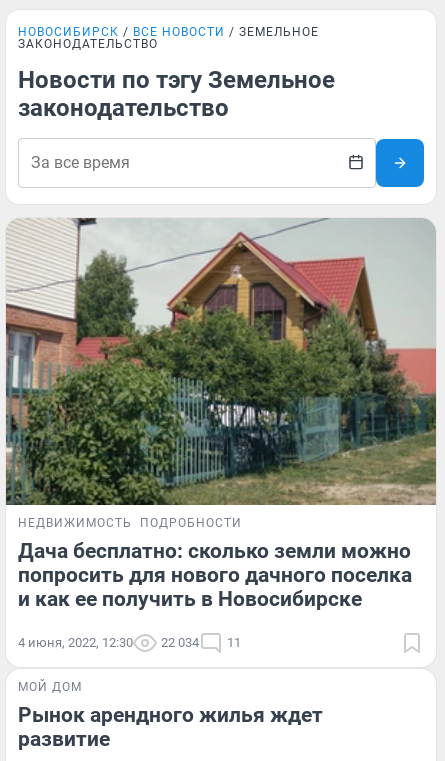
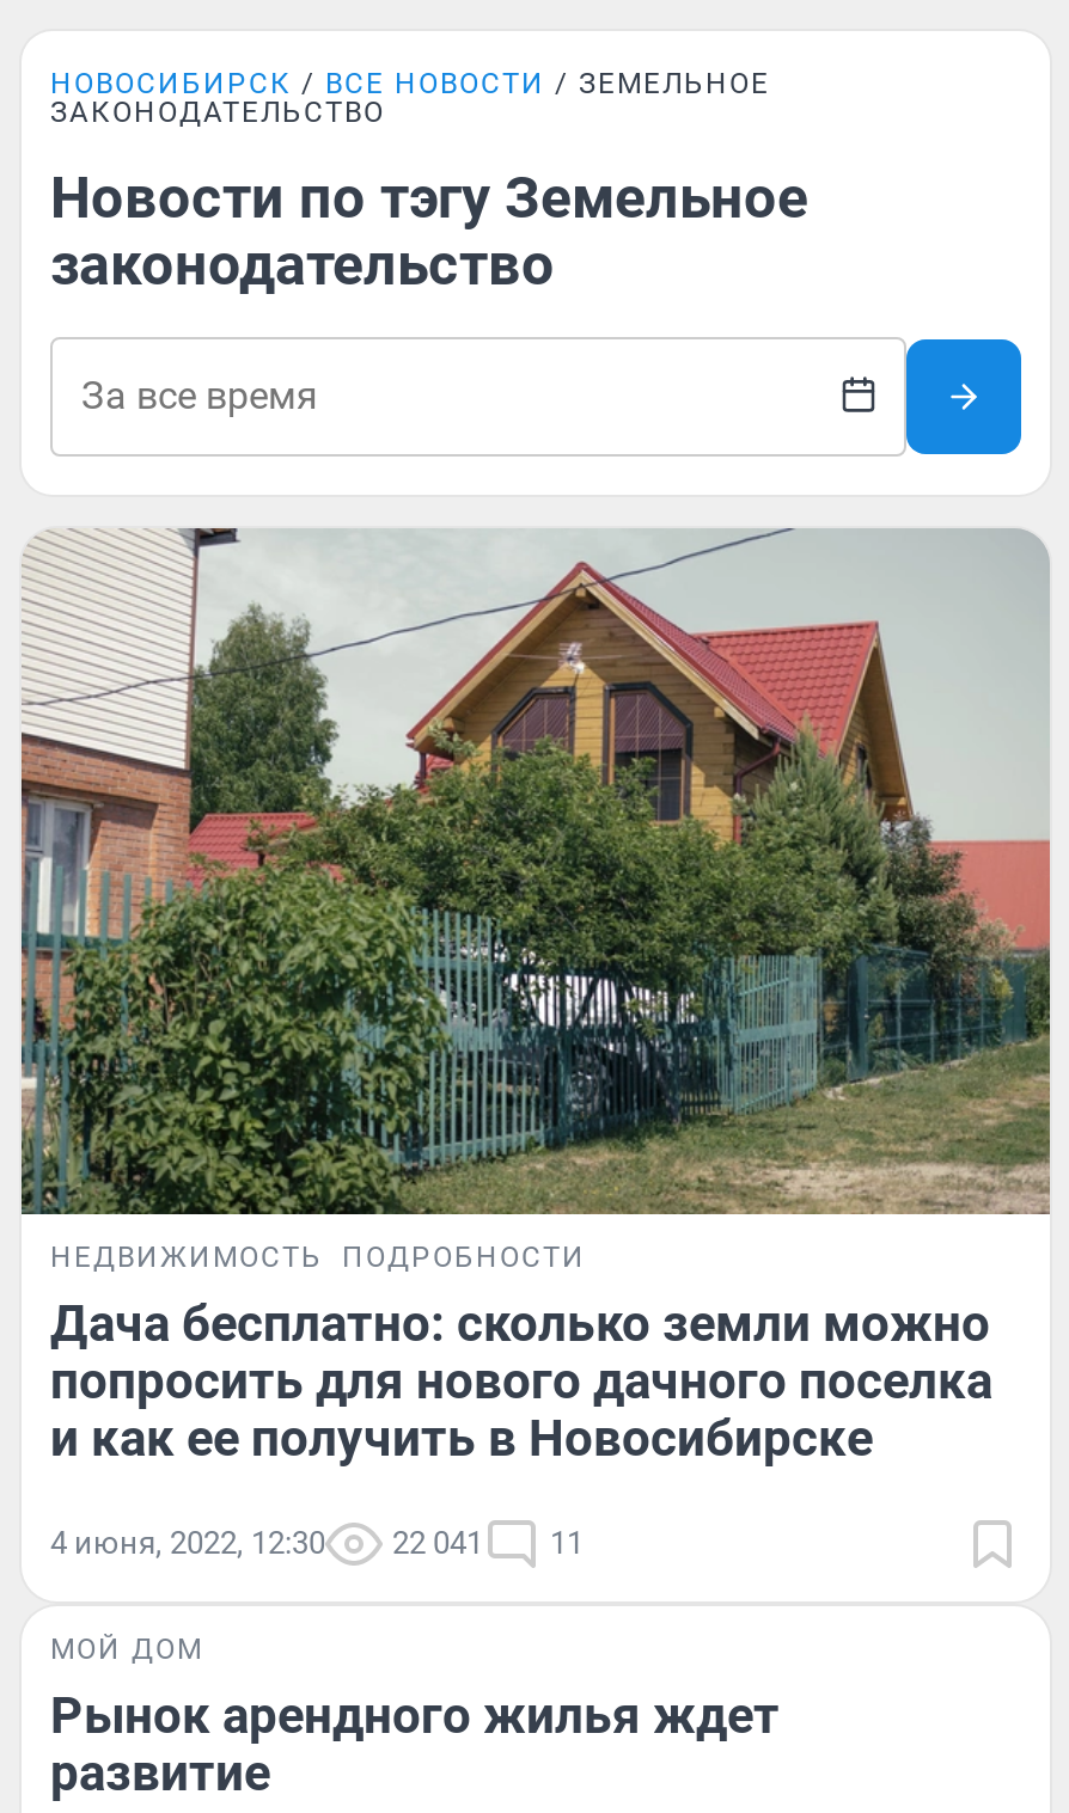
- 4 июня, 2022, 12:30 22 034 11
+ 4 июня, 2022, 12:30 22 041 11
